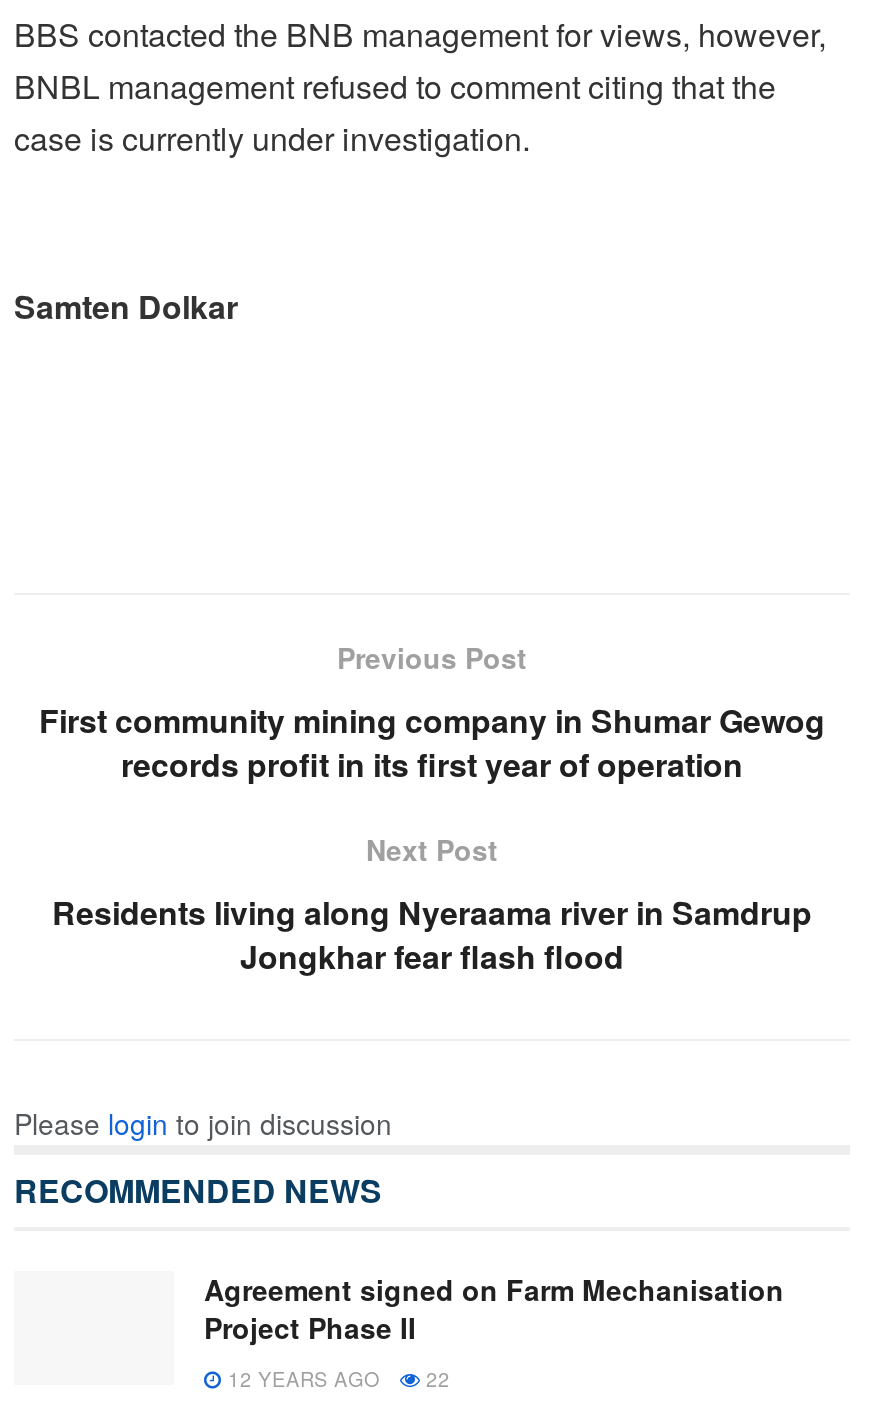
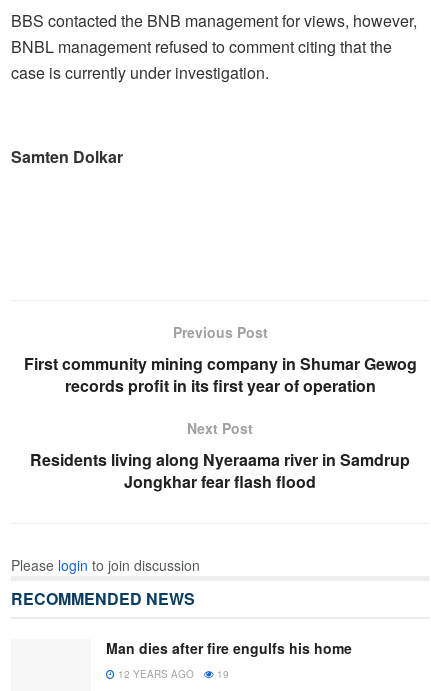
- Agreement signed on Farm Mechanisation
- Project Phase II
+ Man dies after fire engulfs his home

- 12 YEARS AGO 22
+ 12 YEARS AGO 19
